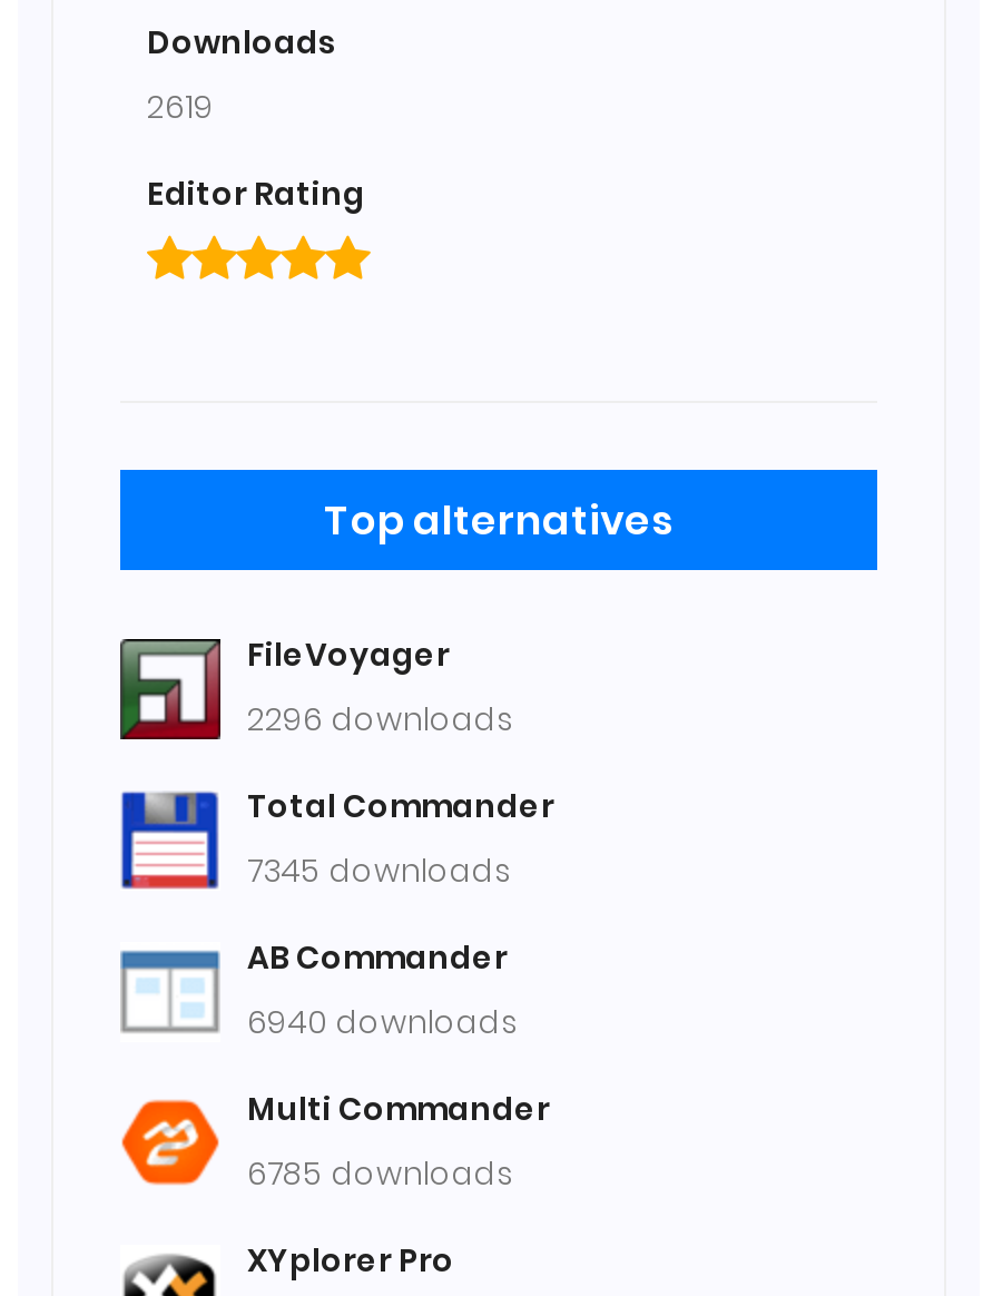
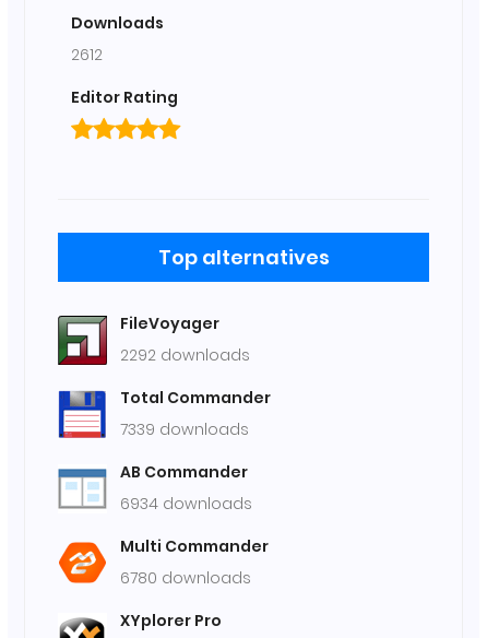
- 2619
+ 2612

- 2296 downloads
+ 2292 downloads

- 7345 downloads
+ 7339 downloads

- 6940 downloads
+ 6934 downloads

- 6785 downloads
+ 6780 downloads
